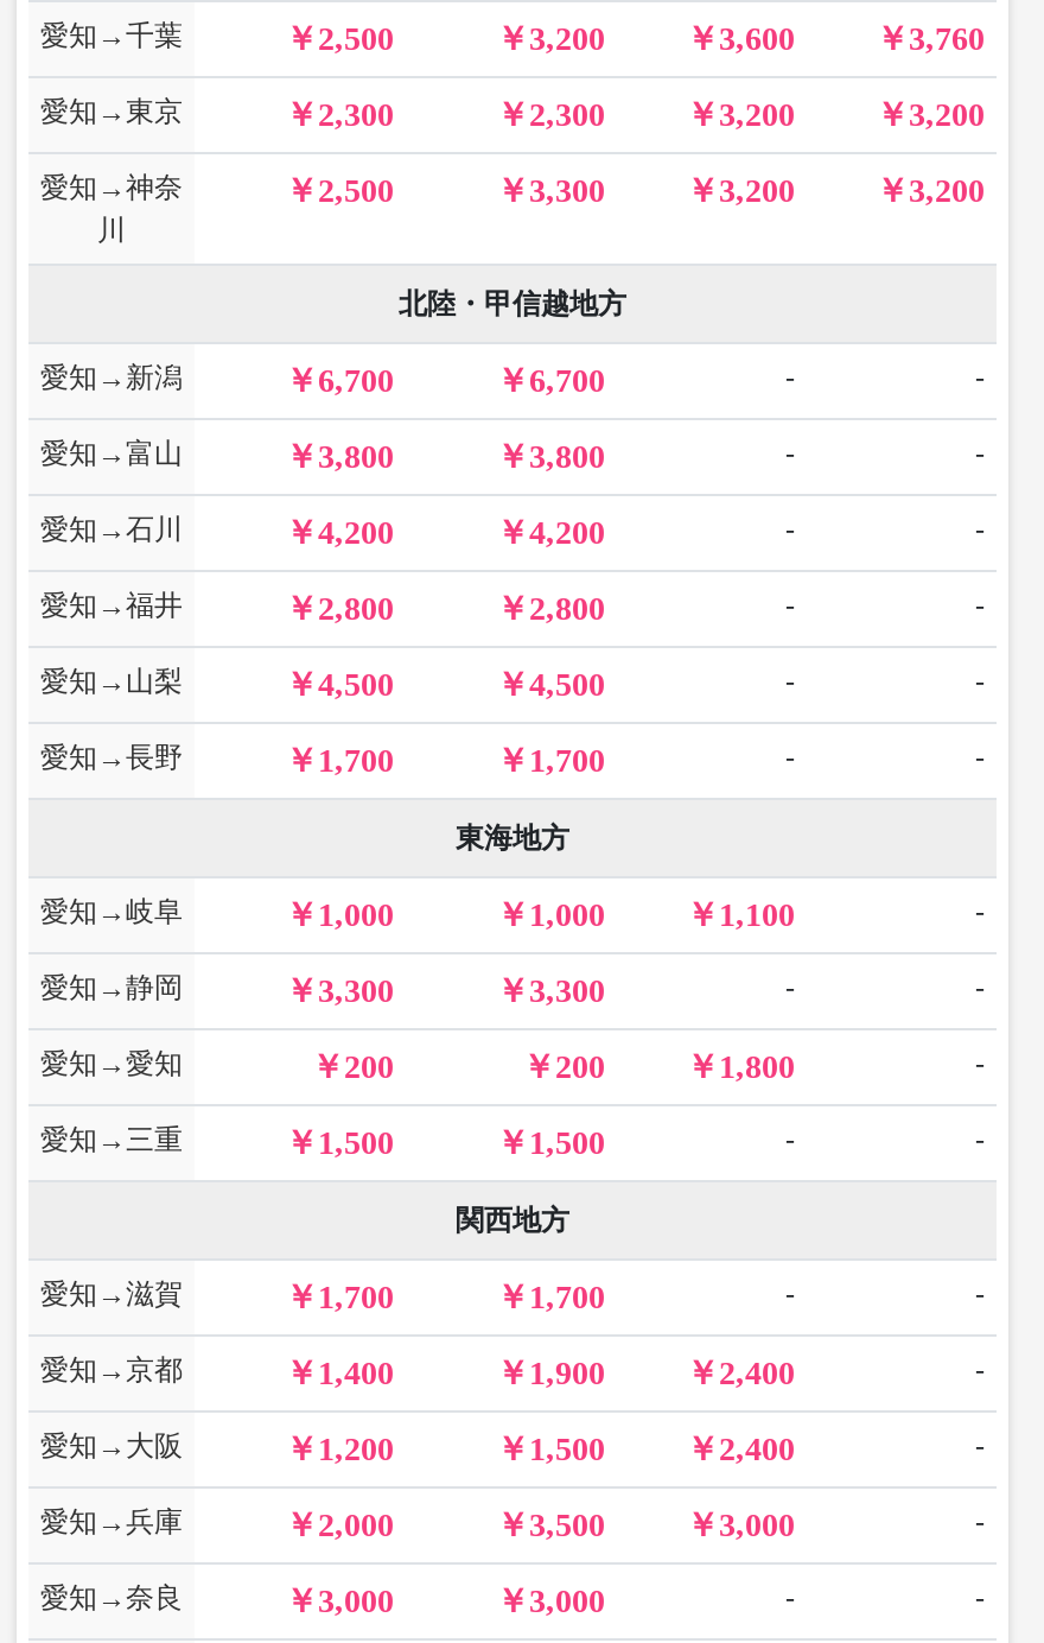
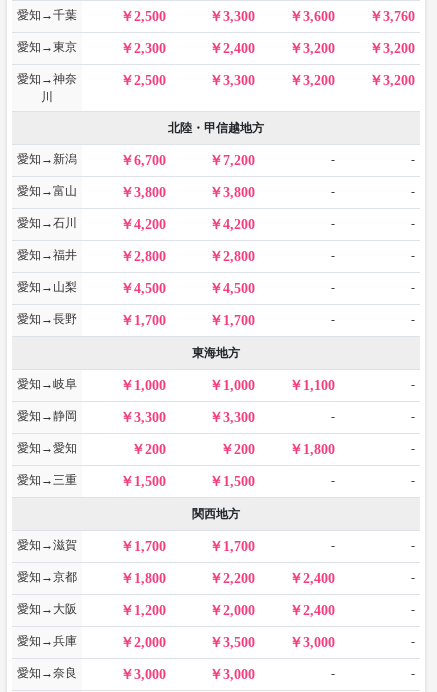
- 3,200
+ 3,300

- 2,300
+ 2,400

- 6,700
+ 7,200

- 1,400
+ 1,800

- 1,900
+ 2,200

- 1,500
+ 2,000
